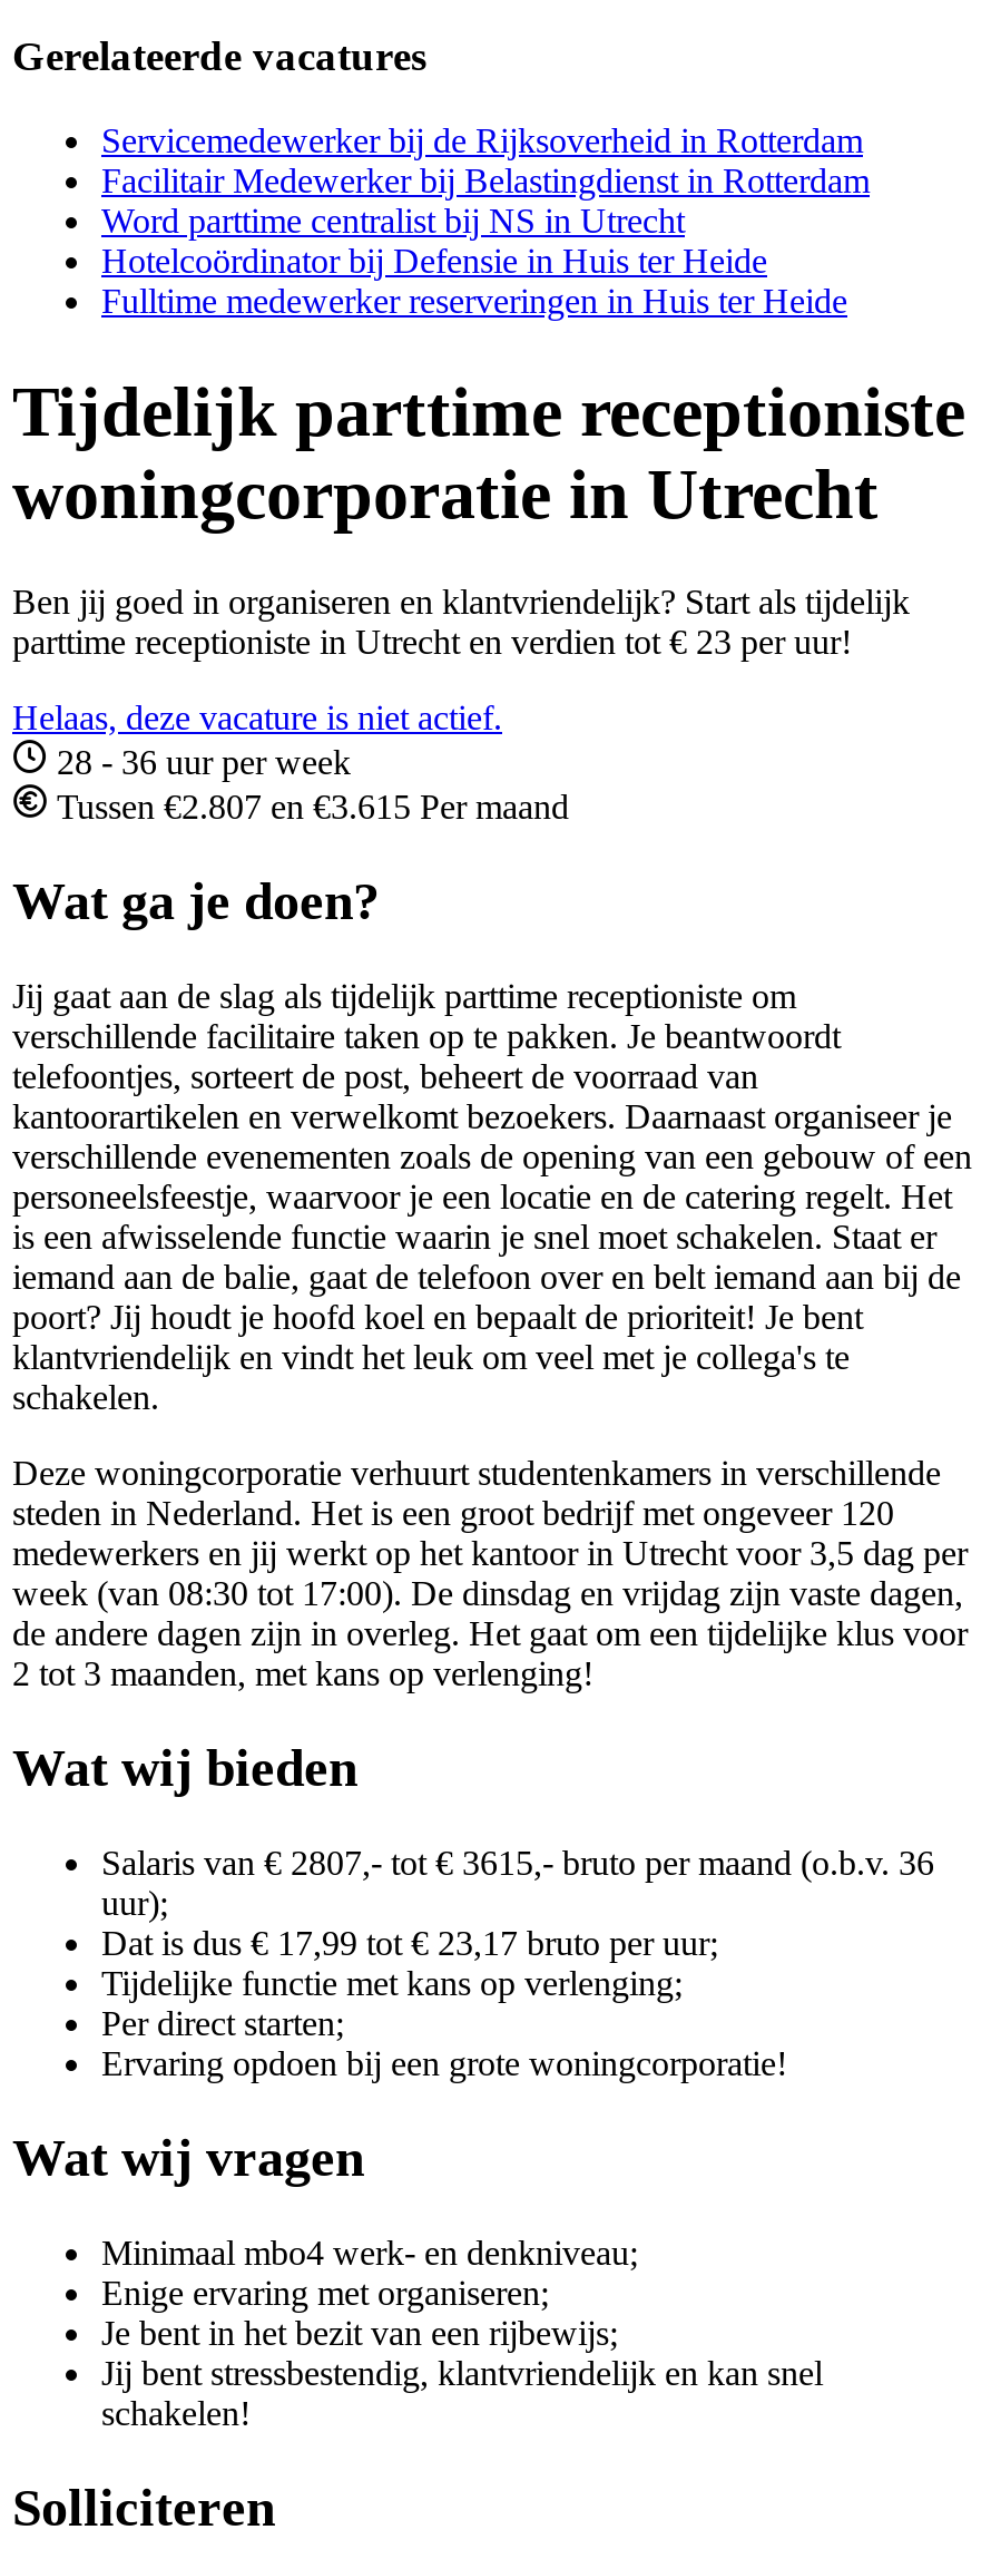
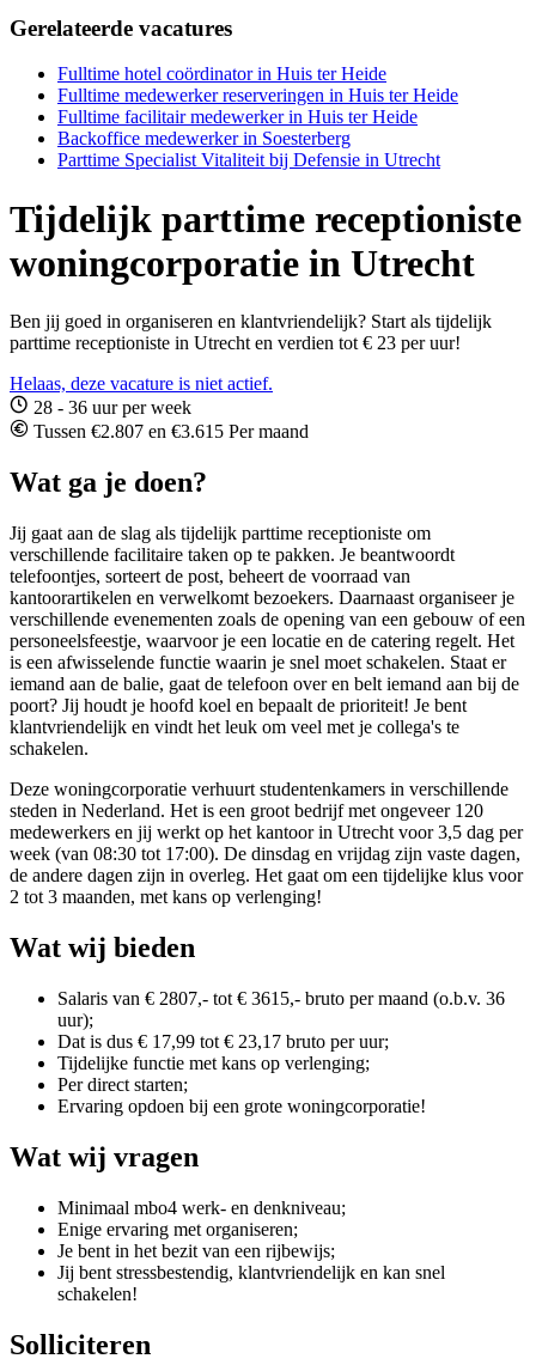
- Servicemedewerker bij de Rijksoverheid in Rotterdam
- Facilitair Medewerker bij Belastingdienst in Rotterdam
- Word parttime centralist bij NS in Utrecht
- Hotelcoördinator bij Defensie in Huis ter Heide
+ Fulltime hotel coördinator in Huis ter Heide

moved up: Fulltime medewerker reserveringen in Huis ter Heide

+ Fulltime facilitair medewerker in Huis ter Heide
+ Backoffice medewerker in Soesterberg
+ Parttime Specialist Vitaliteit bij Defensie in Utrecht
